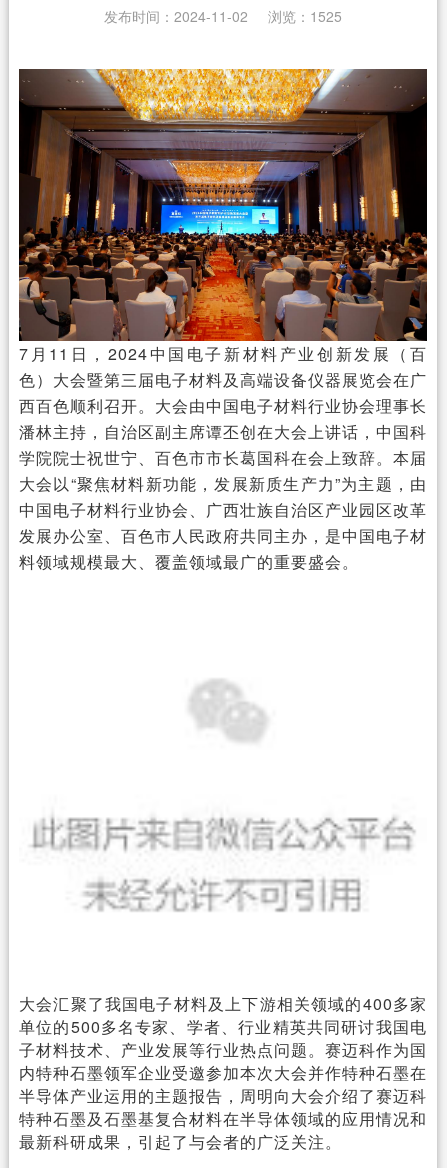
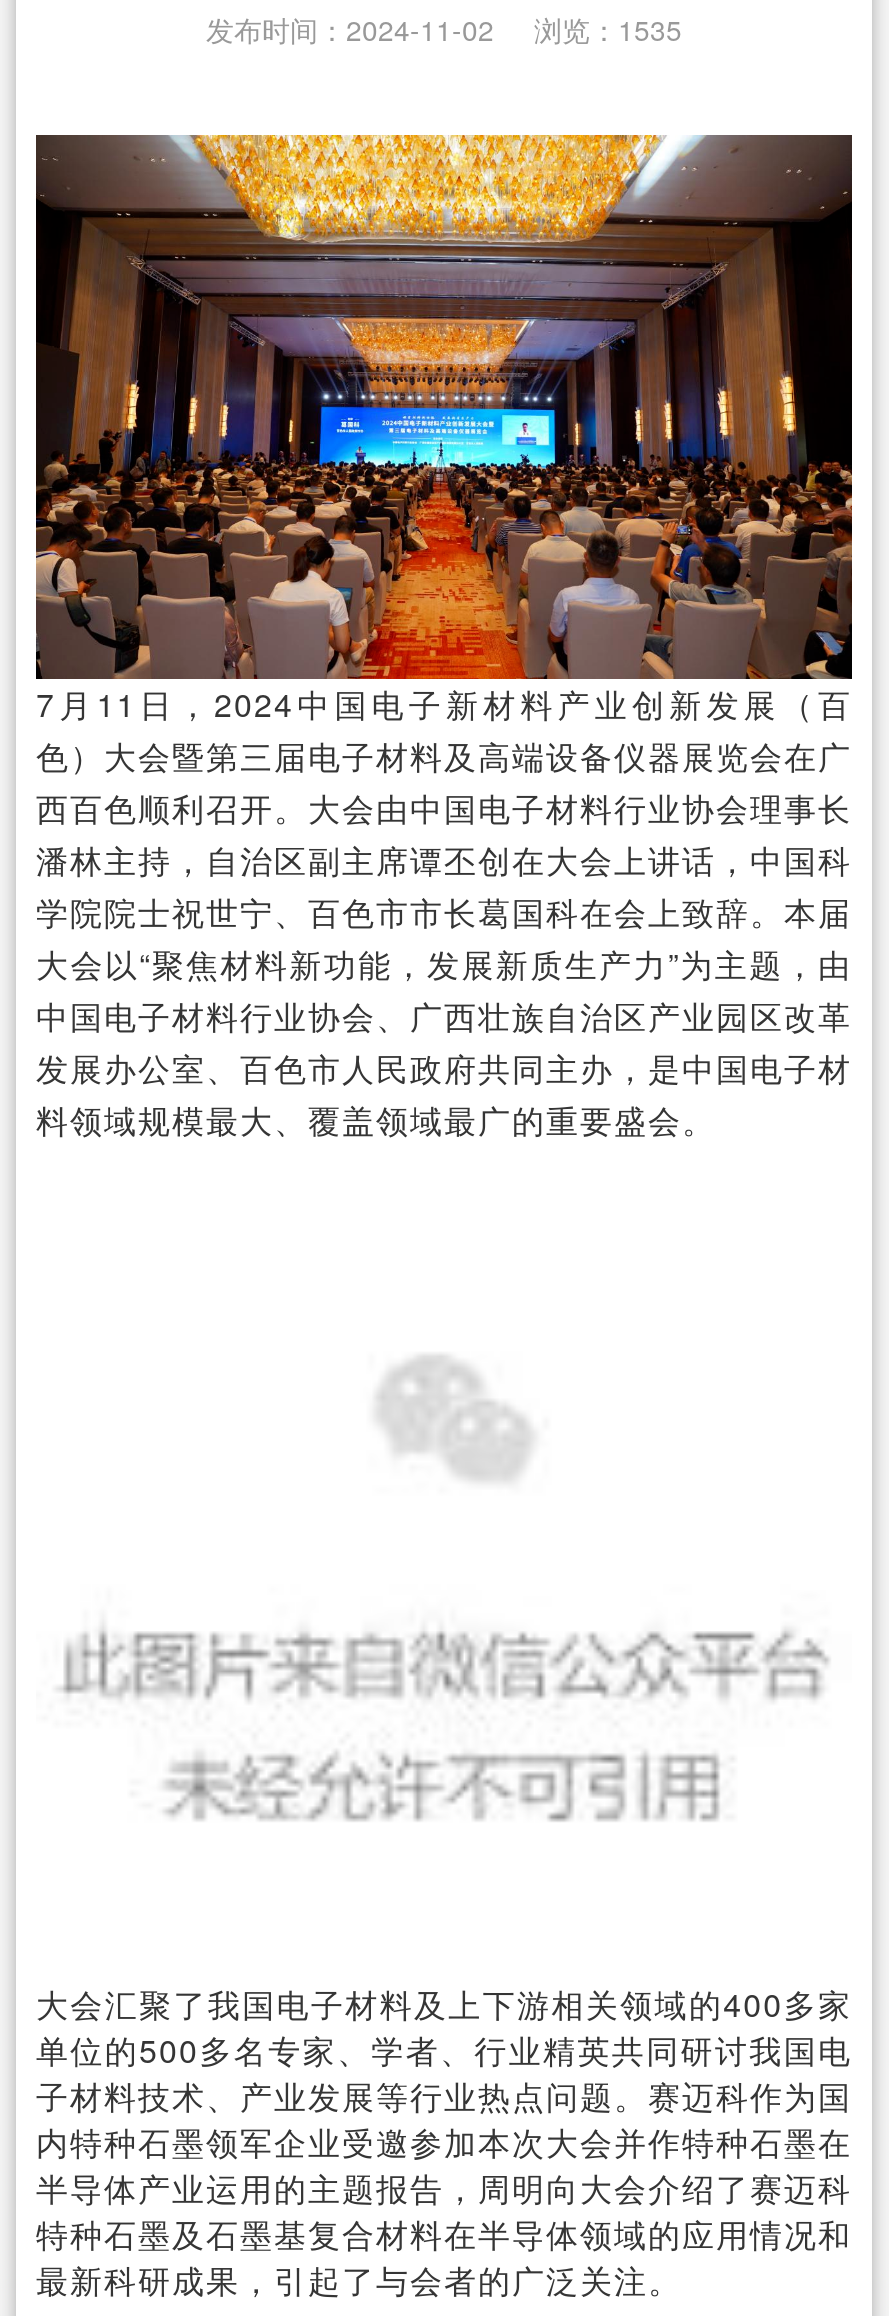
- 发布时间：2024-11-02 浏览：1525
+ 发布时间：2024-11-02 浏览：1535
